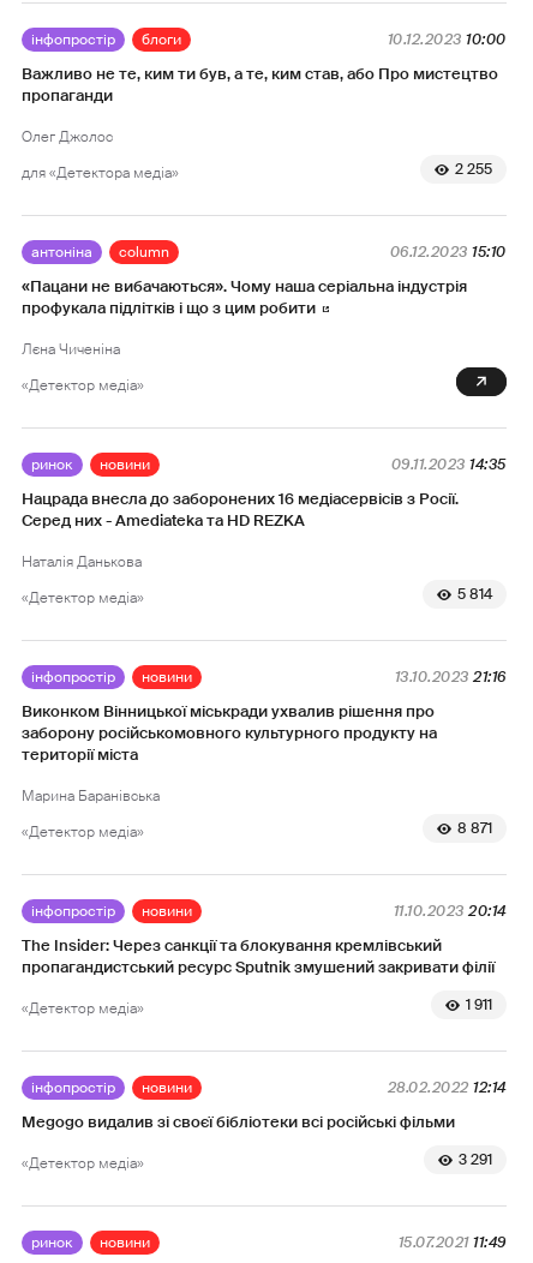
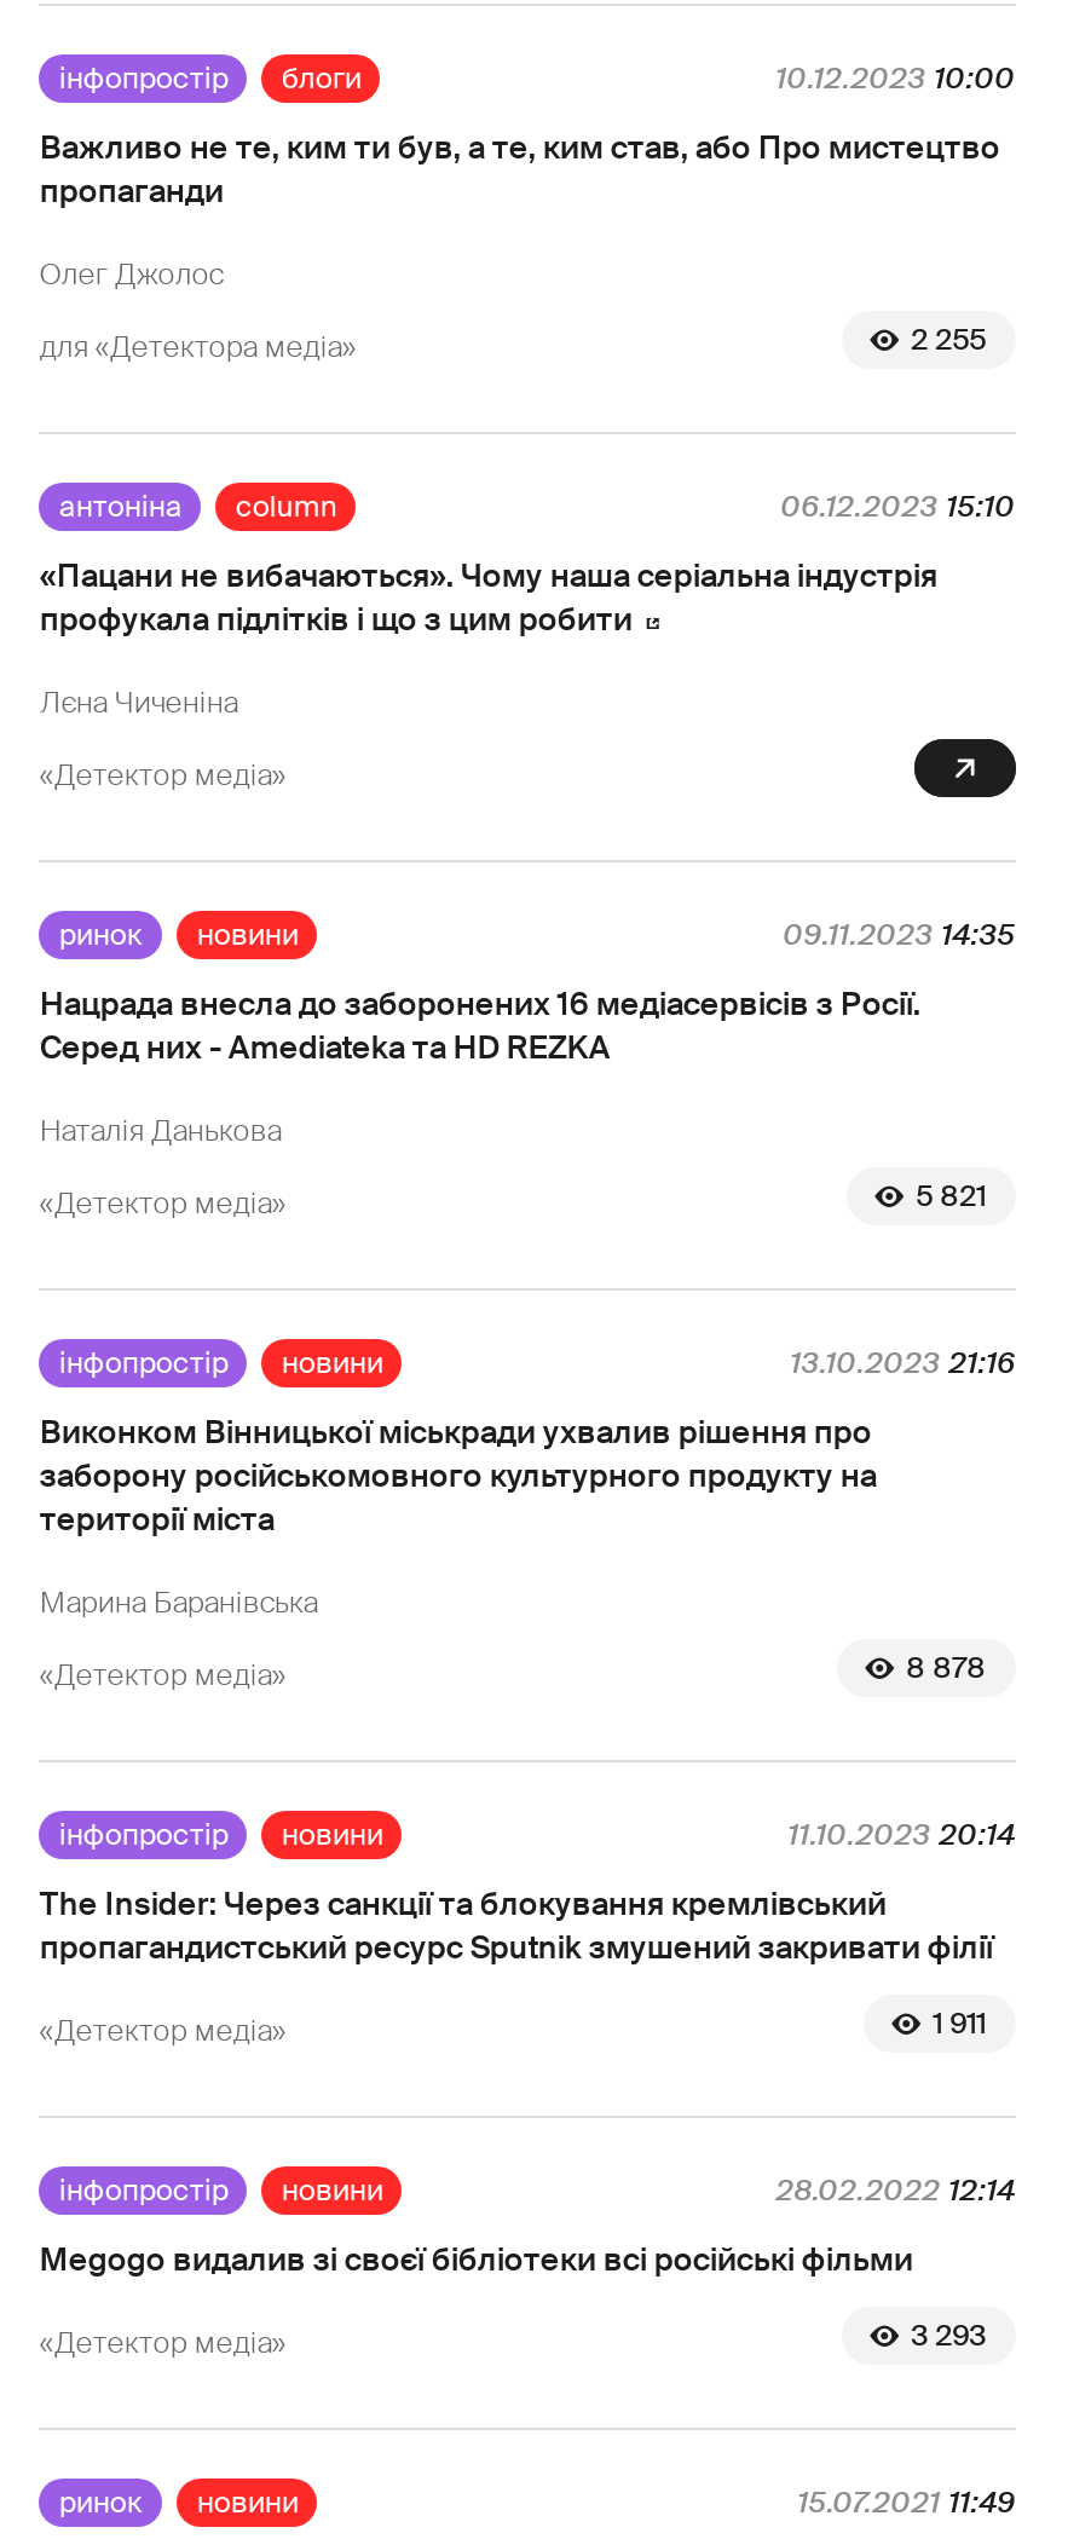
- 5 814
+ 5 821

- 8 871
+ 8 878

- 3 291
+ 3 293
